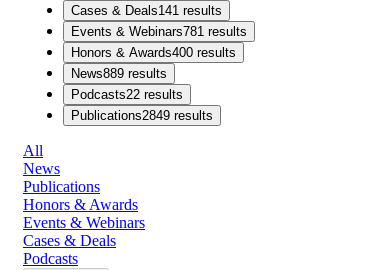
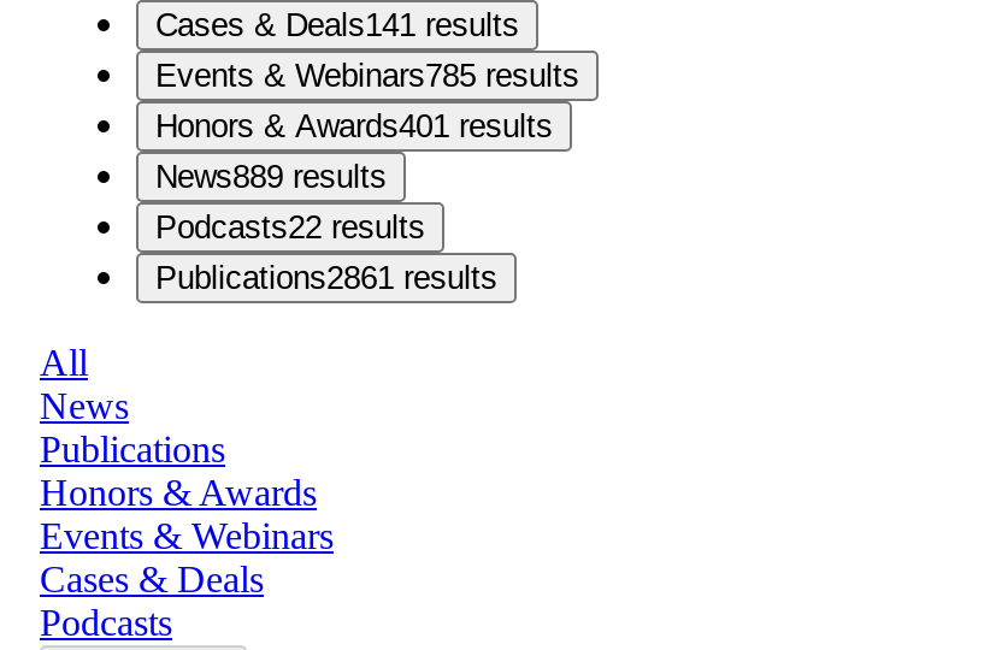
- Events & Webinars781 results
+ Events & Webinars785 results

- Honors & Awards400 results
+ Honors & Awards401 results

- Publications2849 results
+ Publications2861 results
